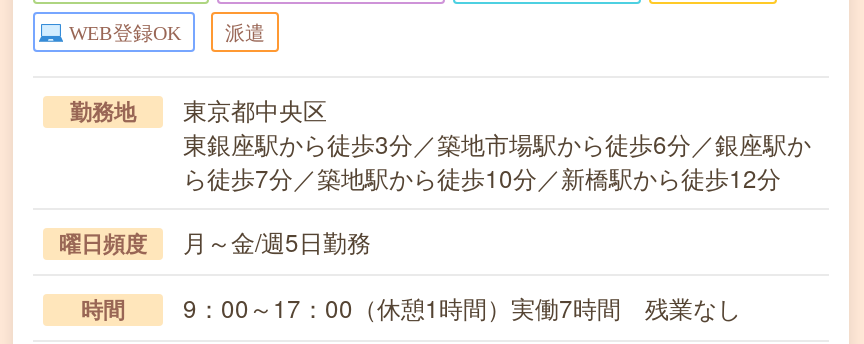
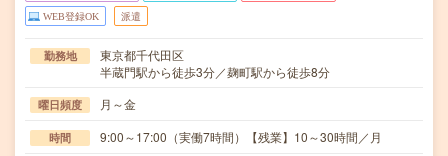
- 東京都中央区
- 東銀座駅から徒歩3分／築地市場駅から徒歩6分／銀座駅か
- ら徒歩7分／築地駅から徒歩10分／新橋駅から徒歩12分
+ 東京都千代田区
+ 半蔵門駅から徒歩3分／麹町駅から徒歩8分

- 月～金/週5日勤務
+ 月～金

- 9：00～17：00（休憩1時間）実働7時間 残業なし
+ 9:00～17:00（実働7時間）【残業】10～30時間／月
